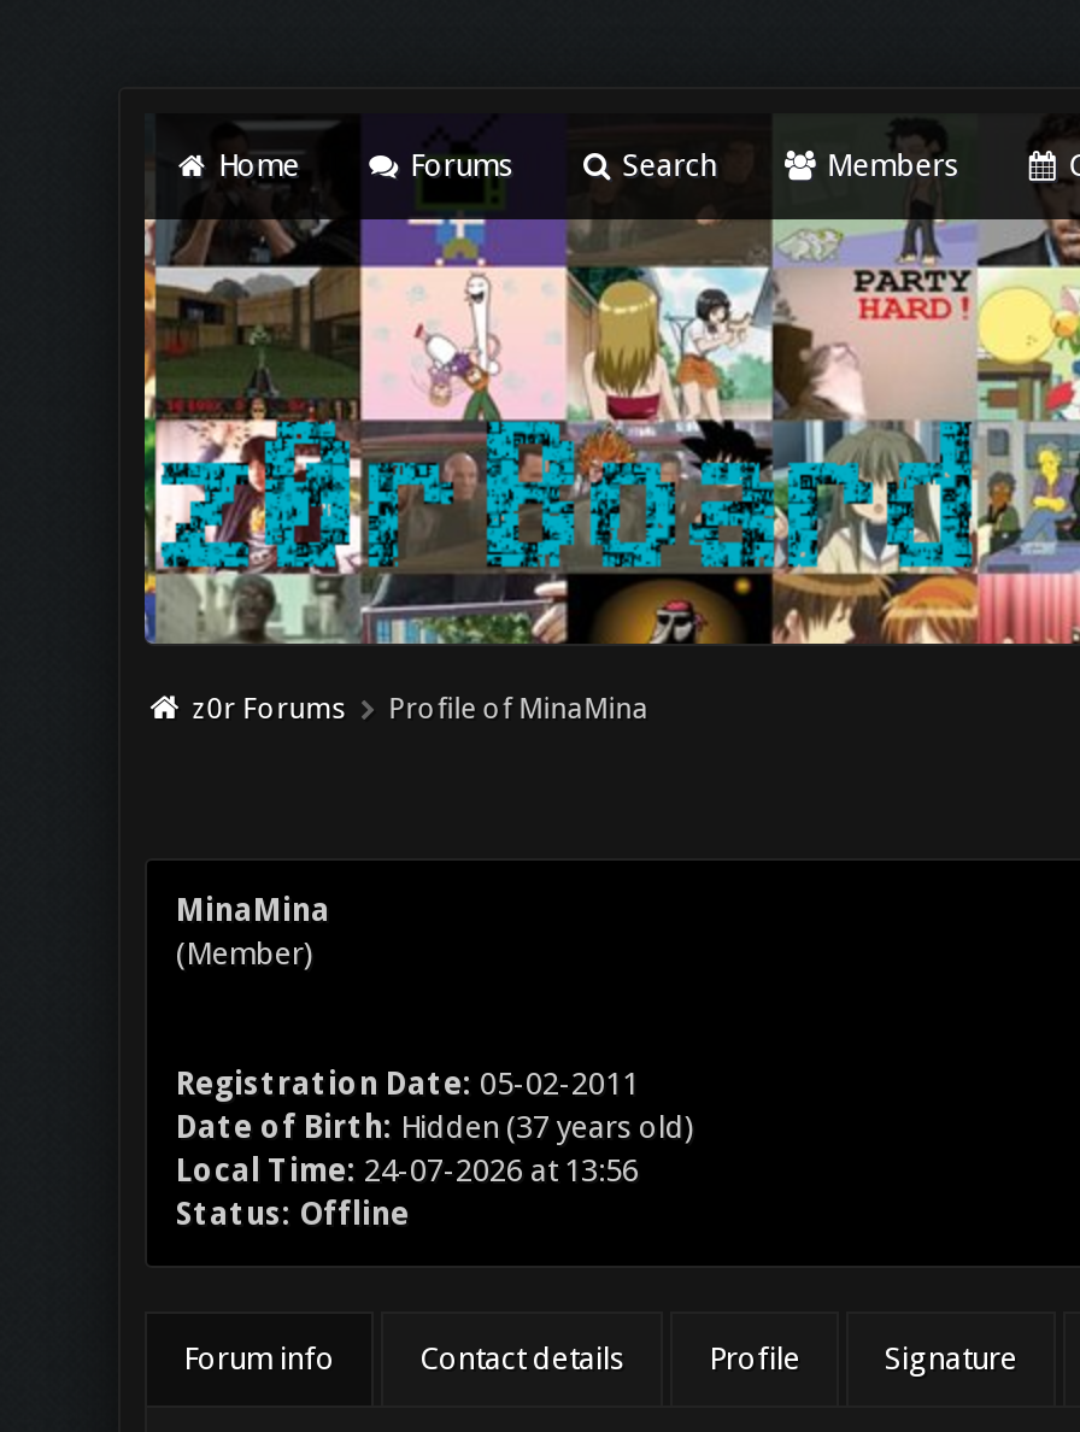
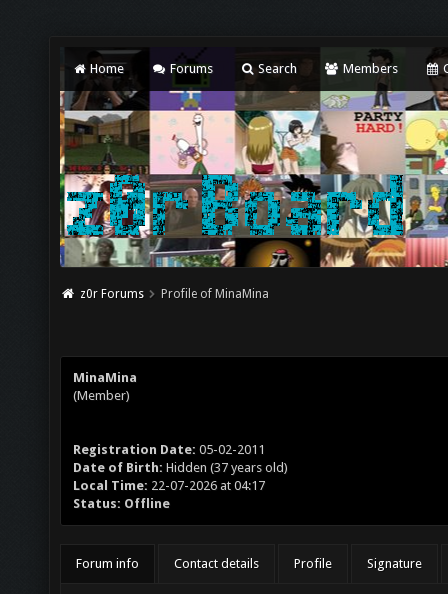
- Local Time: 24-07-2026 at 13:56
+ Local Time: 22-07-2026 at 04:17
